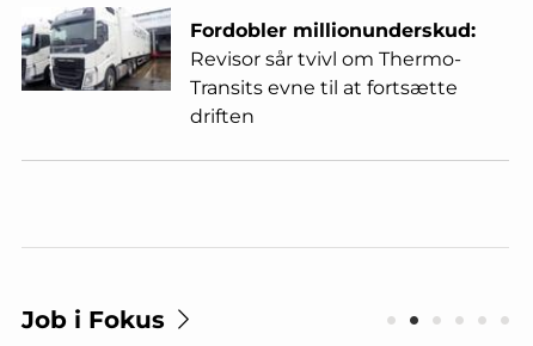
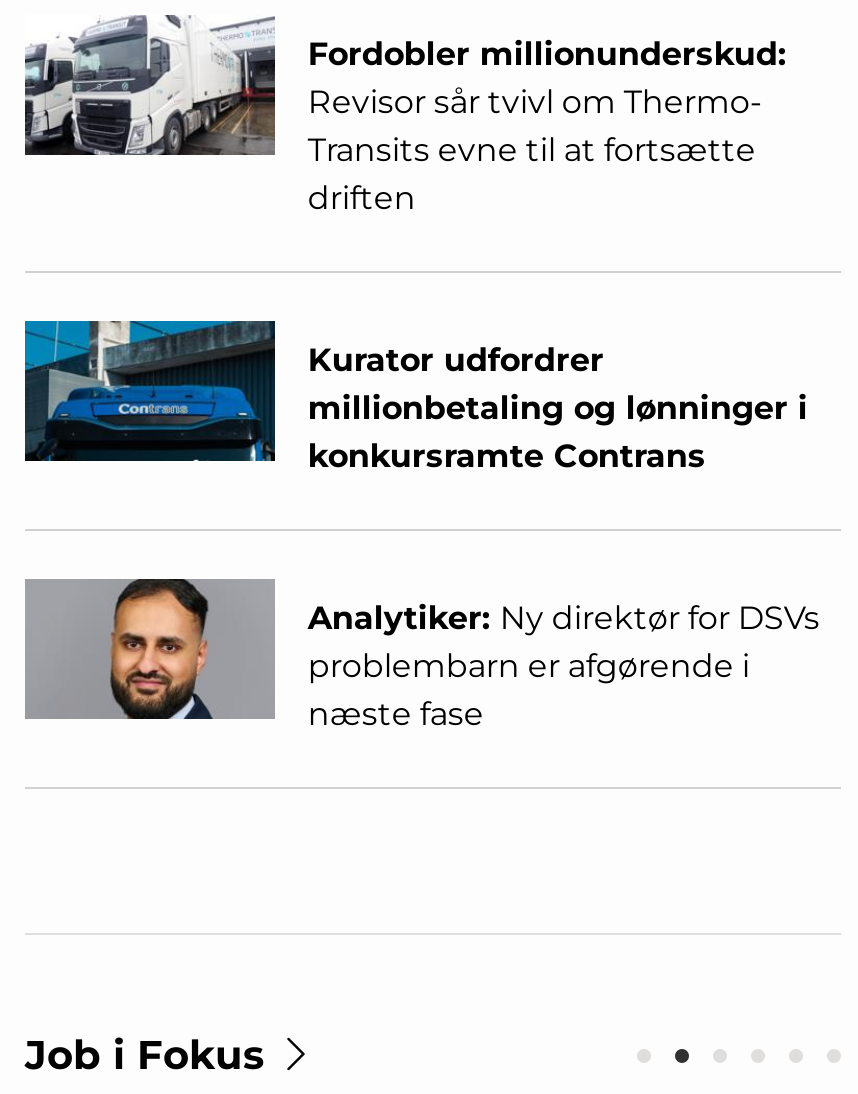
+ [image]
+ Kurator udfordrer
+ millionbetaling og lønninger i
+ konkursramte Contrans

+ [image]
+ Analytiker: Ny direktør for DSVs
+ problembarn er afgørende i
+ næste fase
